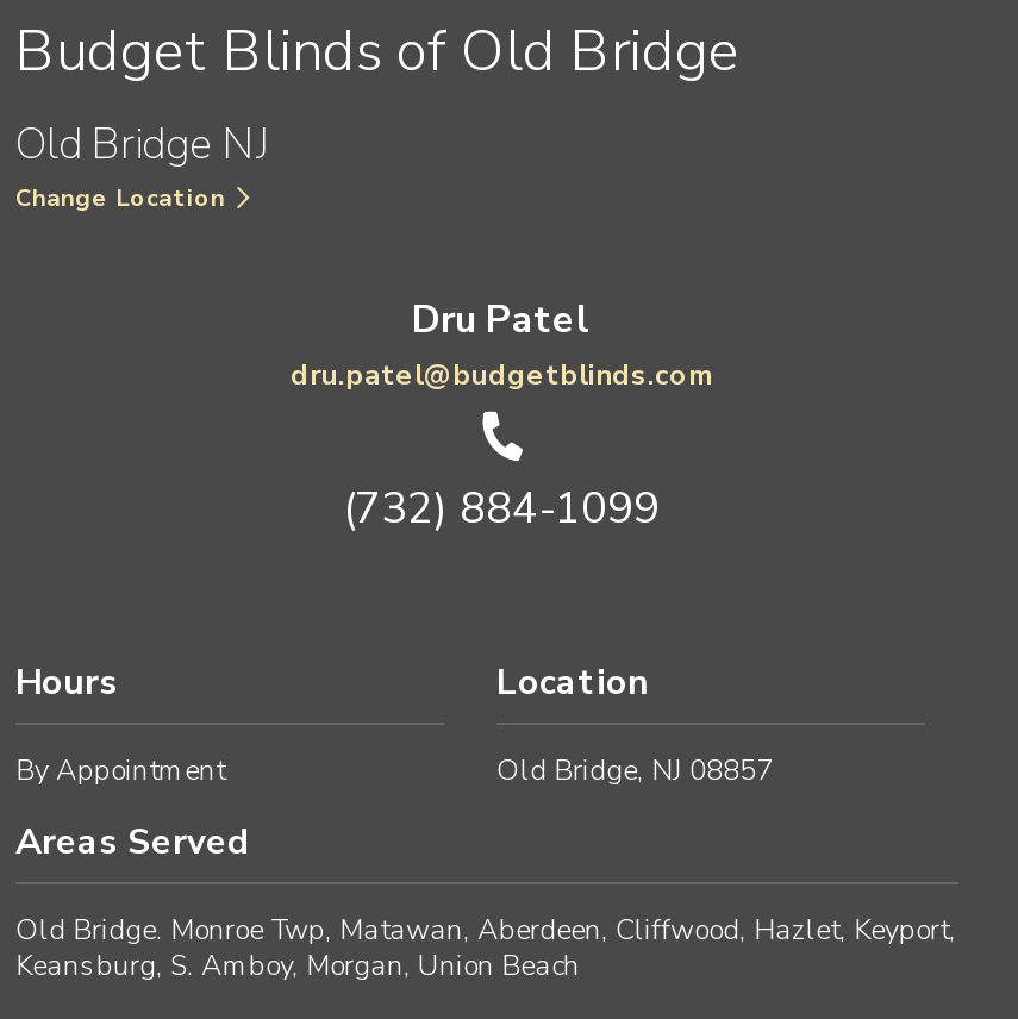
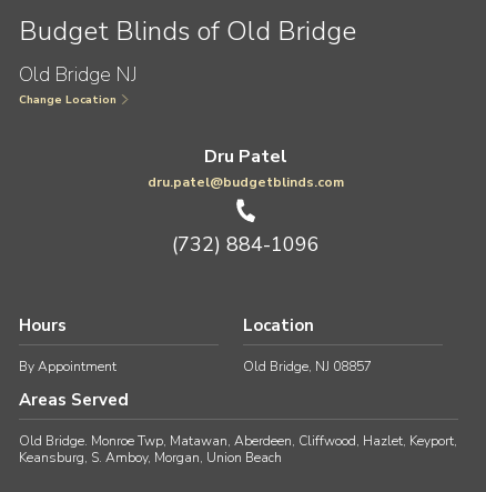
- (732) 884-1099
+ (732) 884-1096
